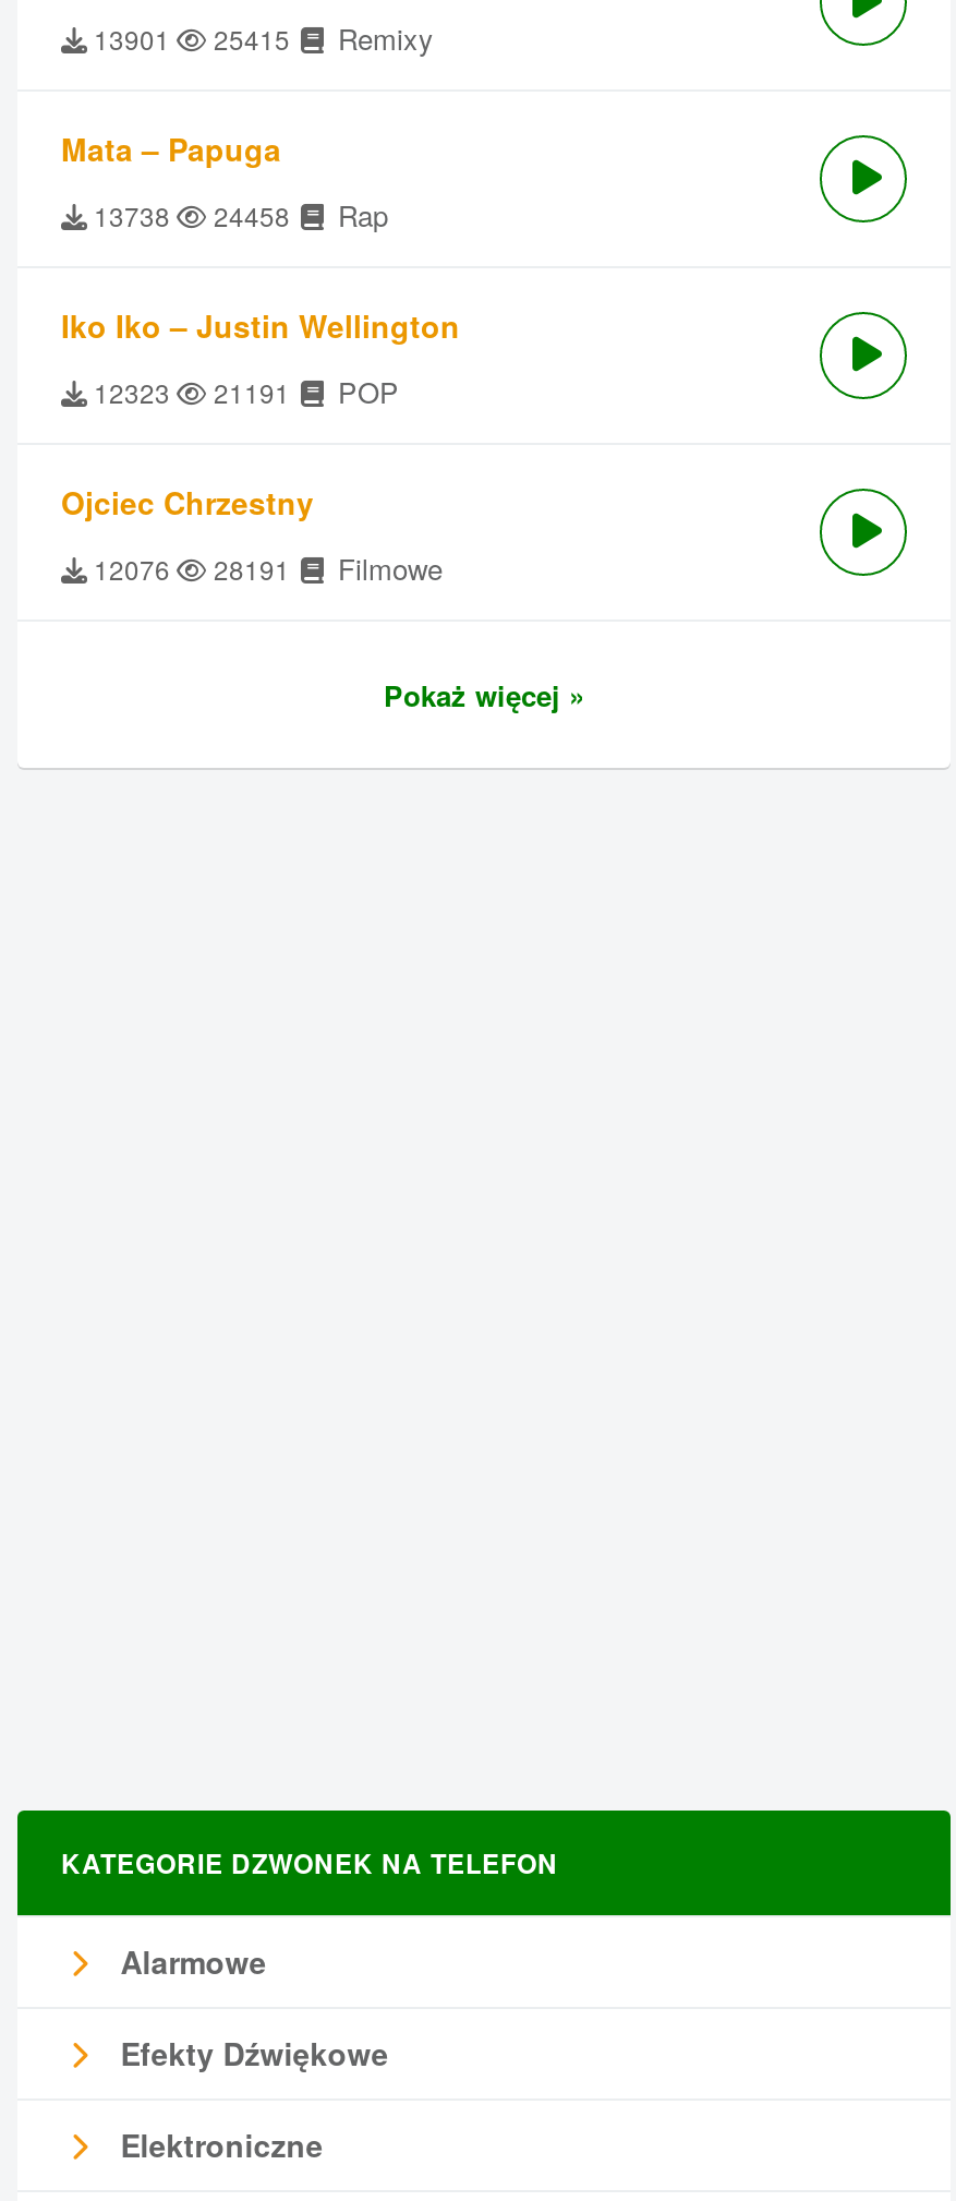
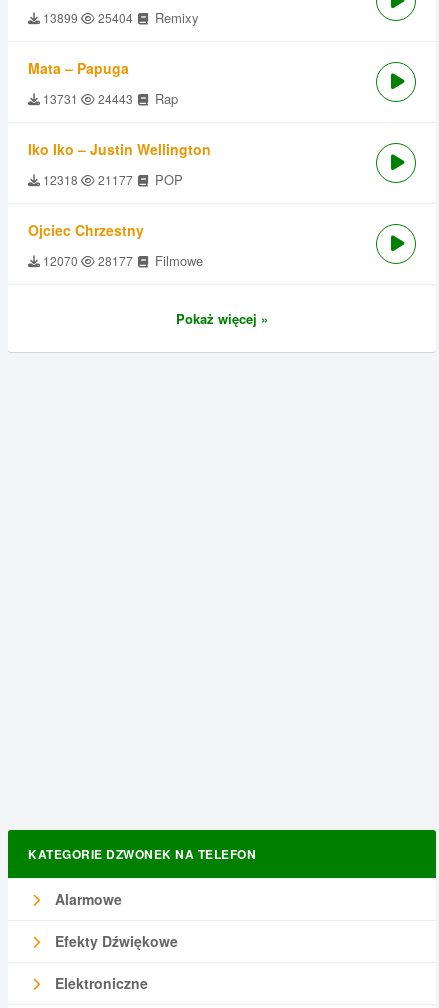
- 13901
+ 13899

- 25415
+ 25404

- 13738
+ 13731

- 24458
+ 24443

- 12323
+ 12318

- 21191
+ 21177

- 12076
+ 12070

- 28191
+ 28177
